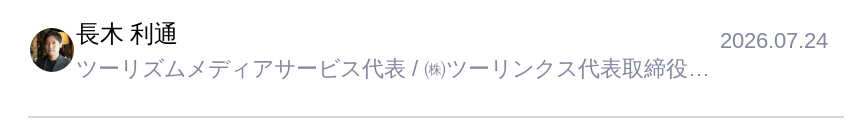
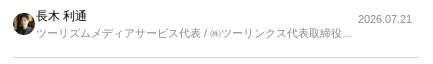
- 2026.07.24
+ 2026.07.21
